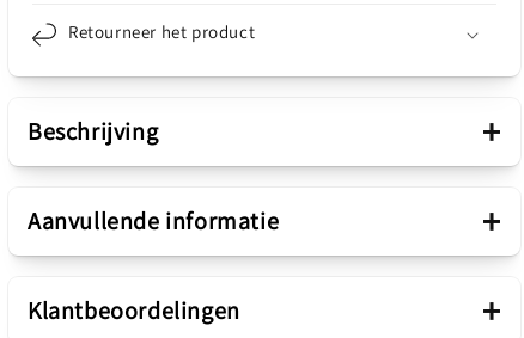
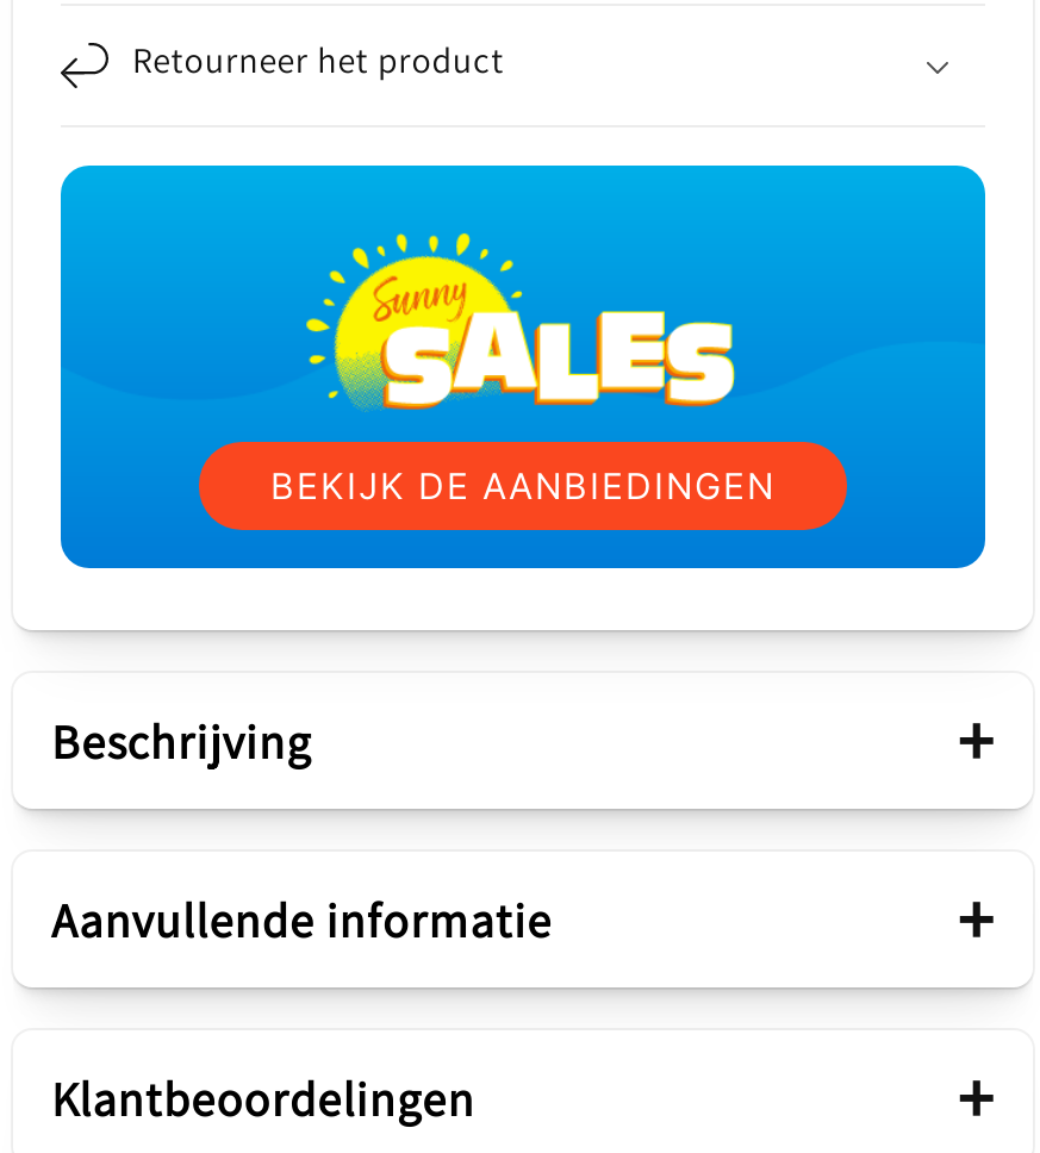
+ [image]
+ BEKIJK DE AANBIEDINGEN
